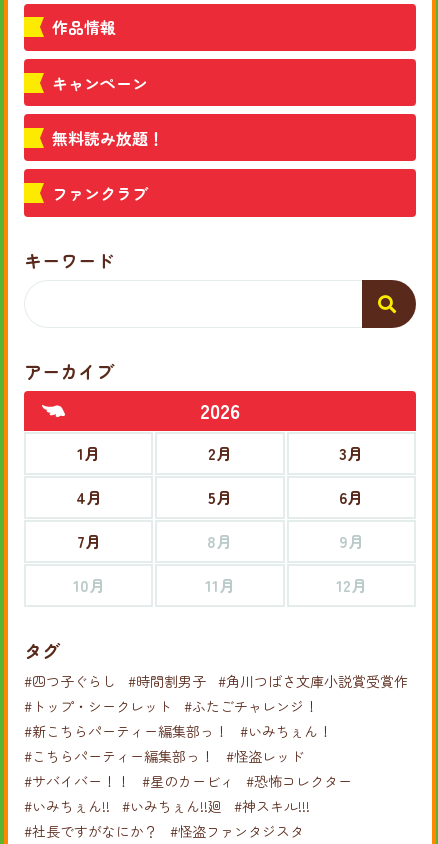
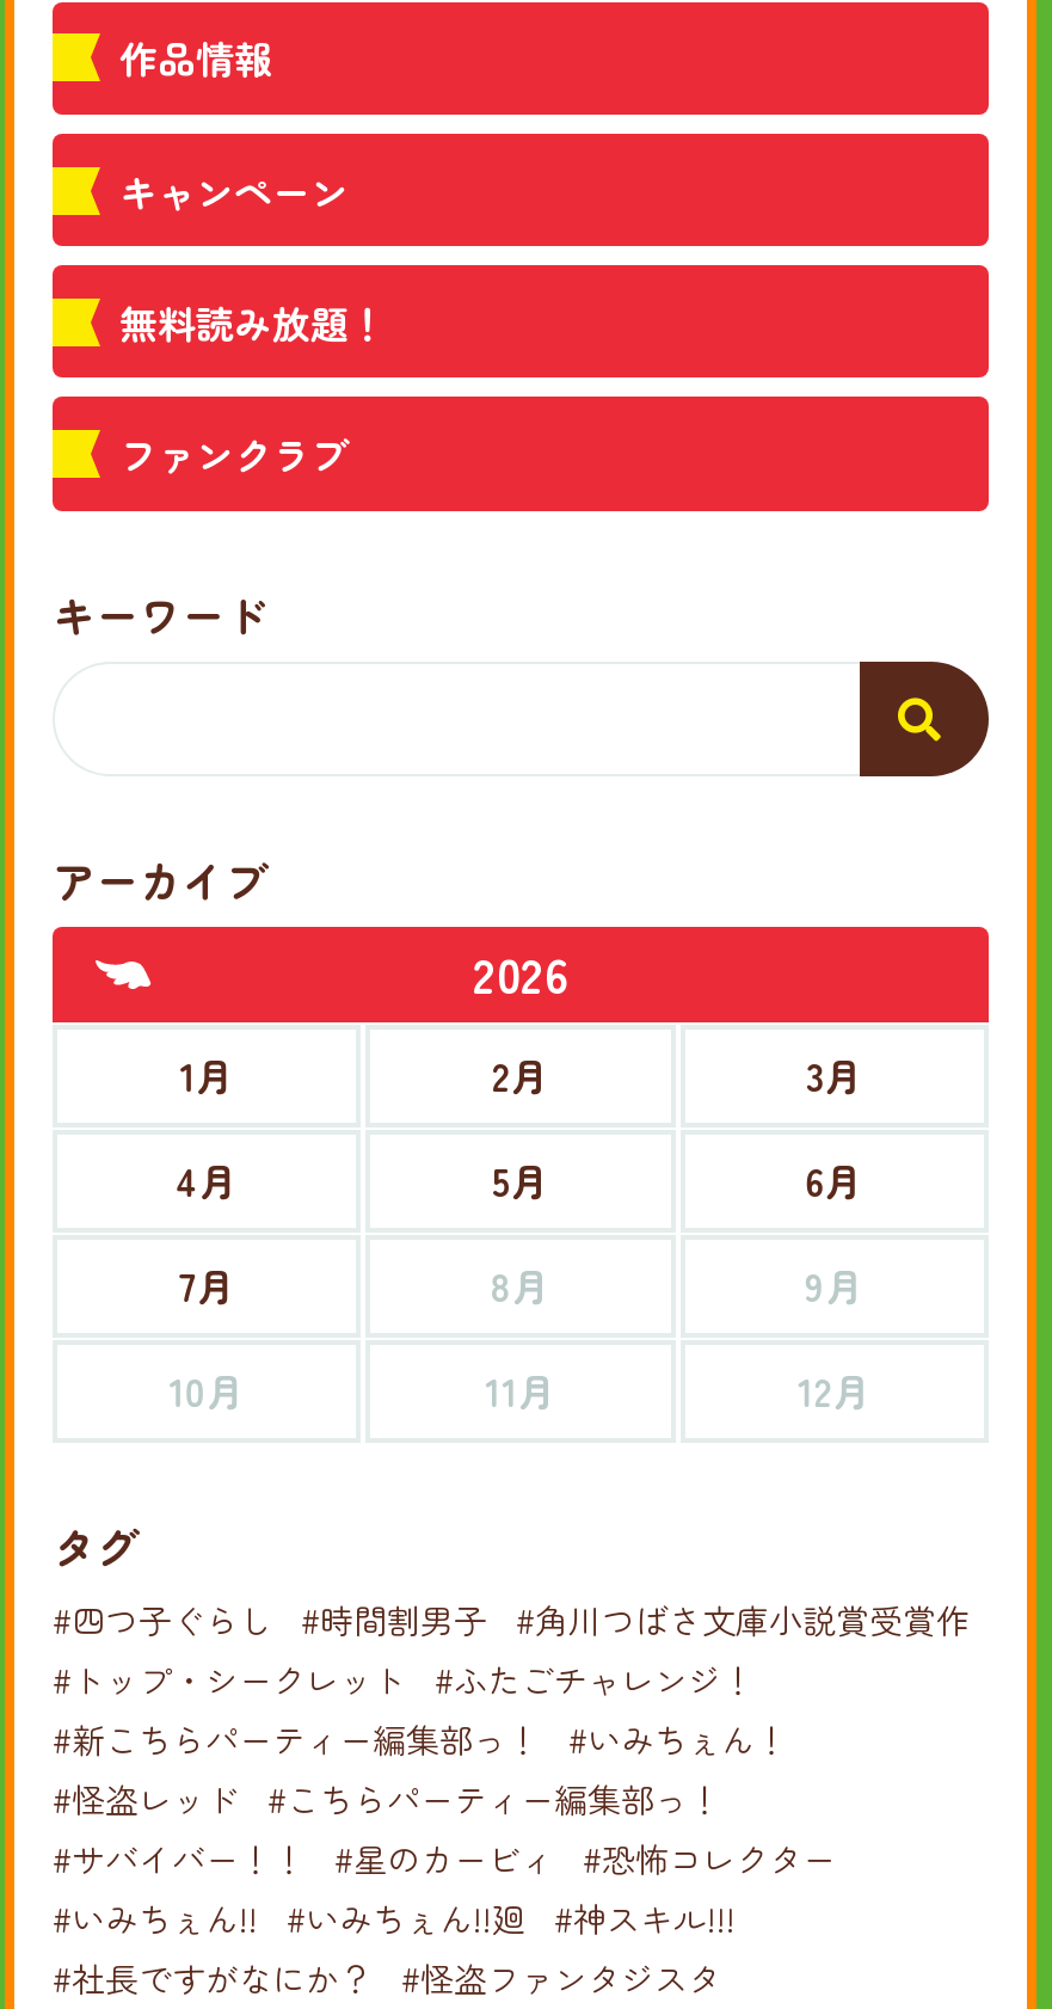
- #こちらパーティー編集部っ！ #怪盗レッド
+ #怪盗レッド #こちらパーティー編集部っ！
